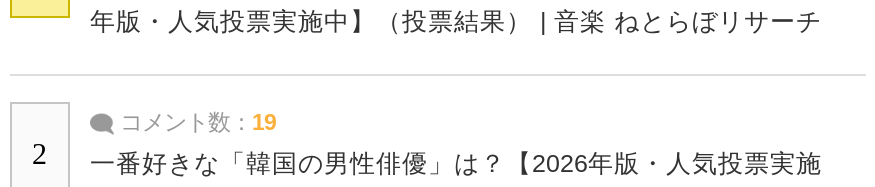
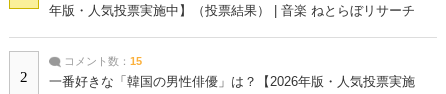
- コメント数：19
+ コメント数：15
